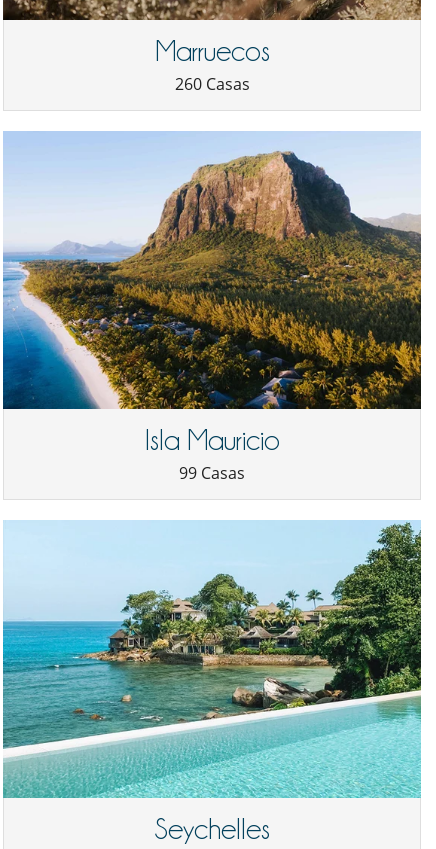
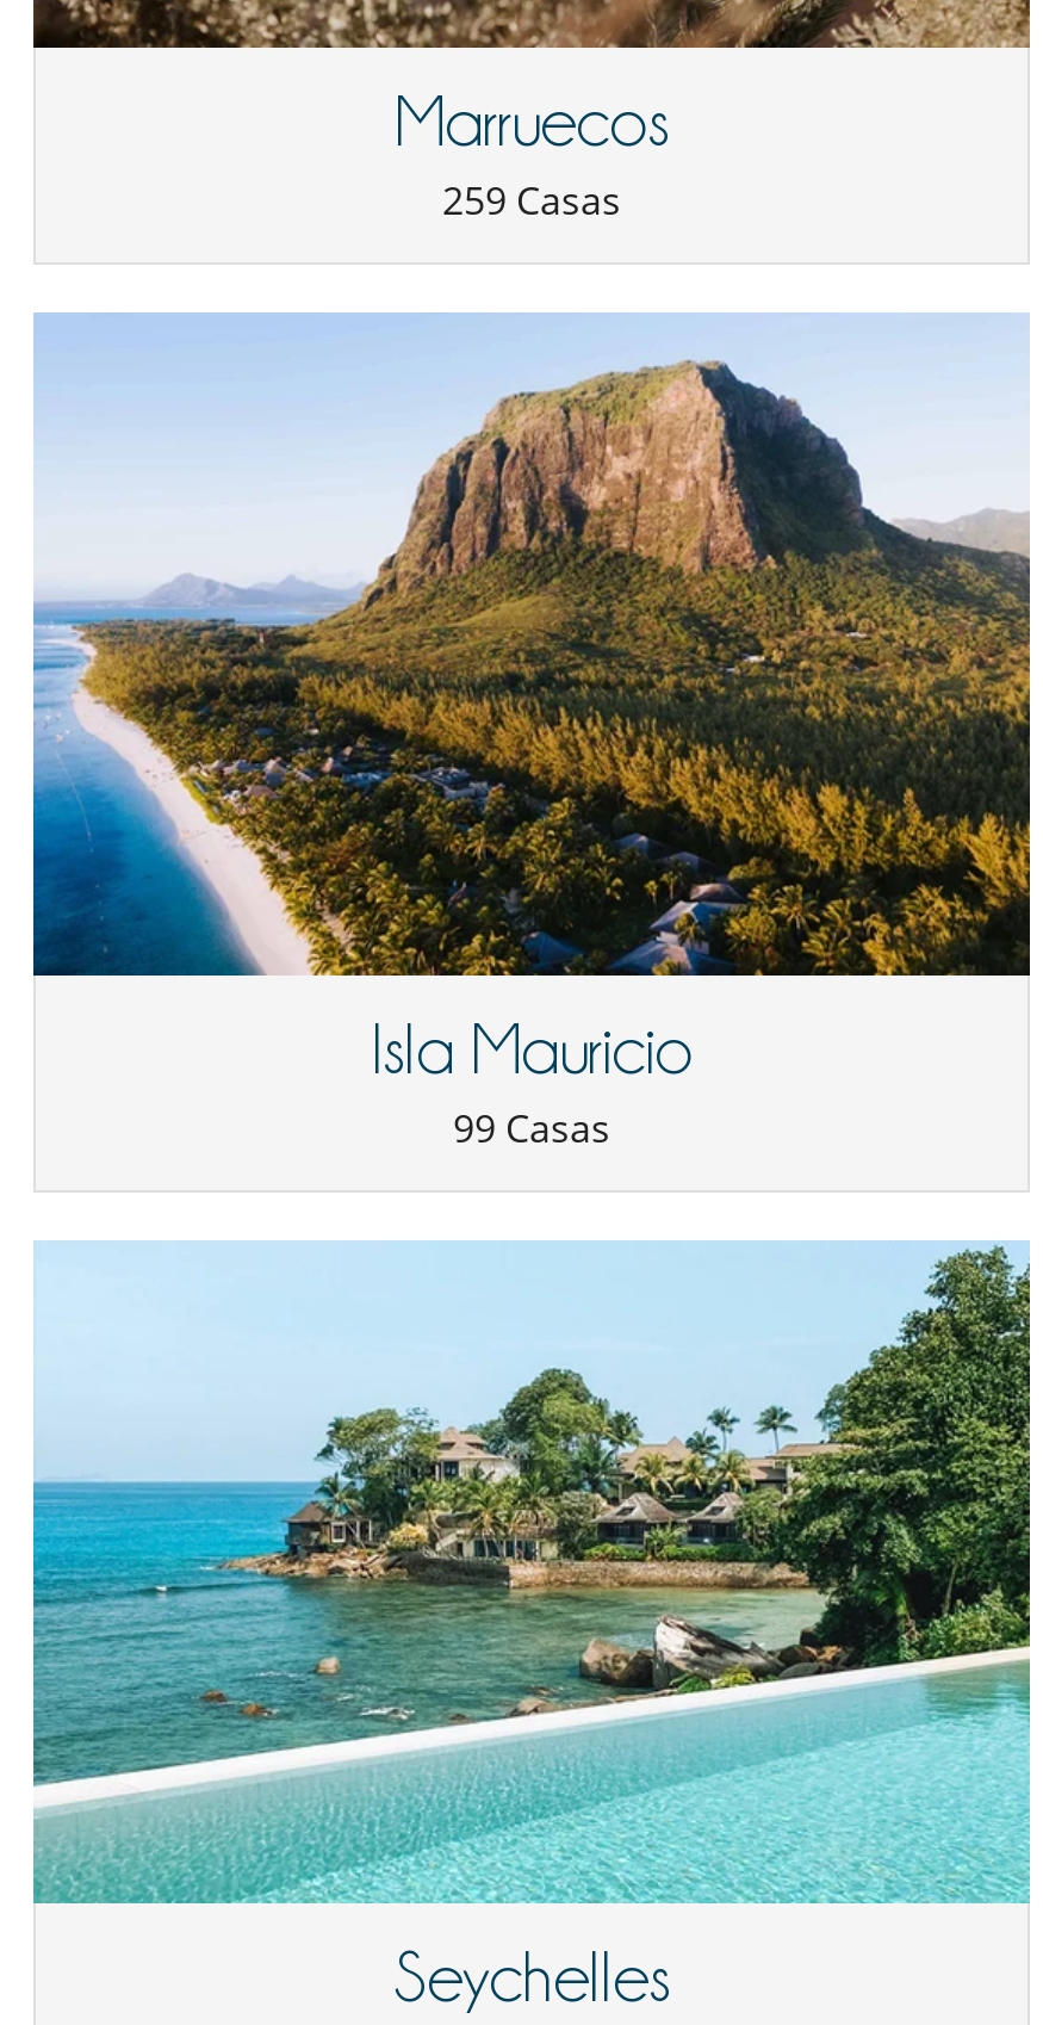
- 260 Casas
+ 259 Casas
